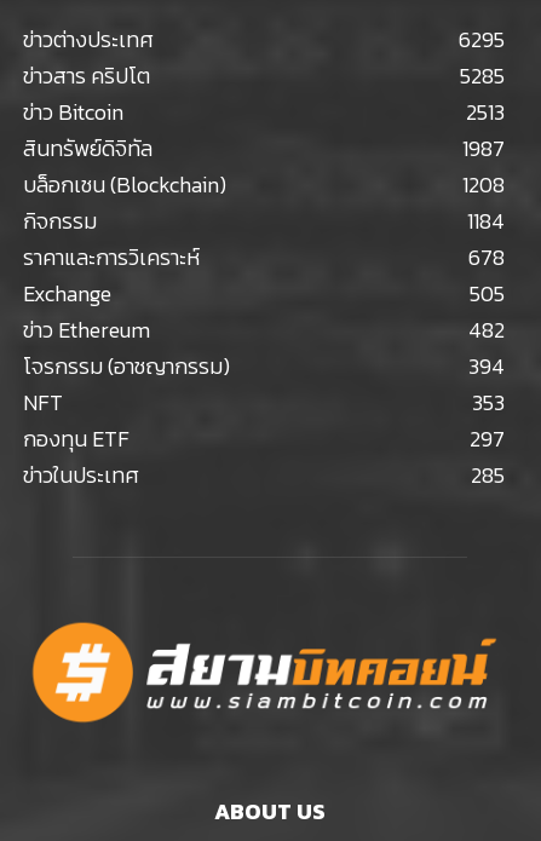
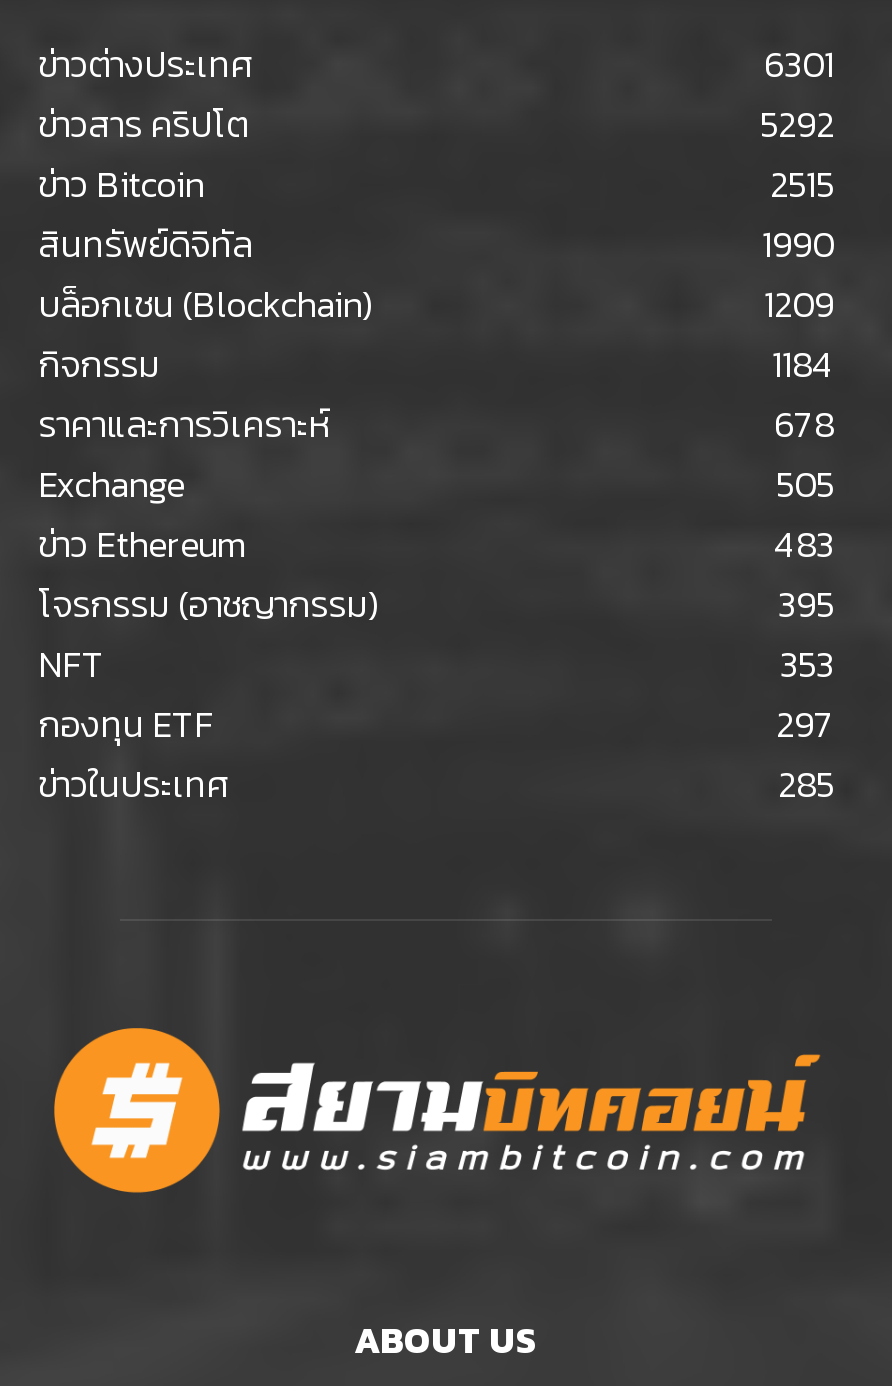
- 6295
+ 6301

- 5285
+ 5292

- 2513
+ 2515

- 1987
+ 1990

- 1208
+ 1209

- 482
+ 483

- 394
+ 395
